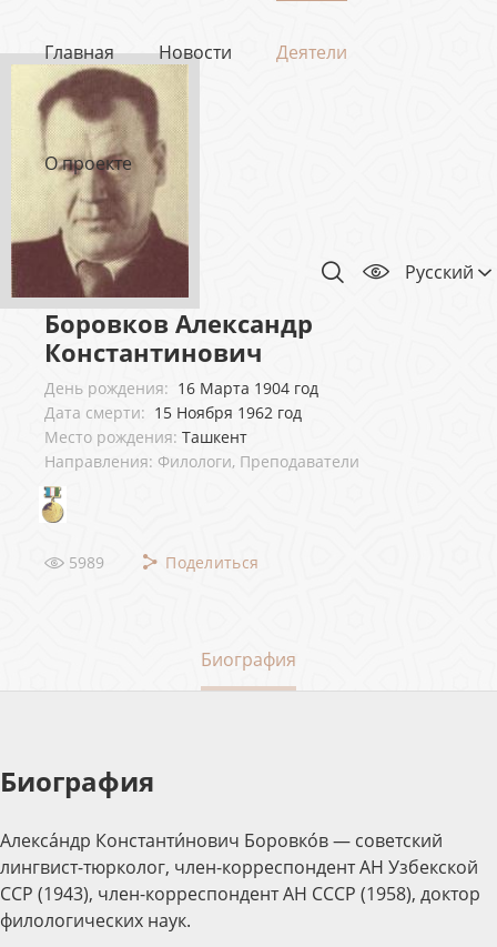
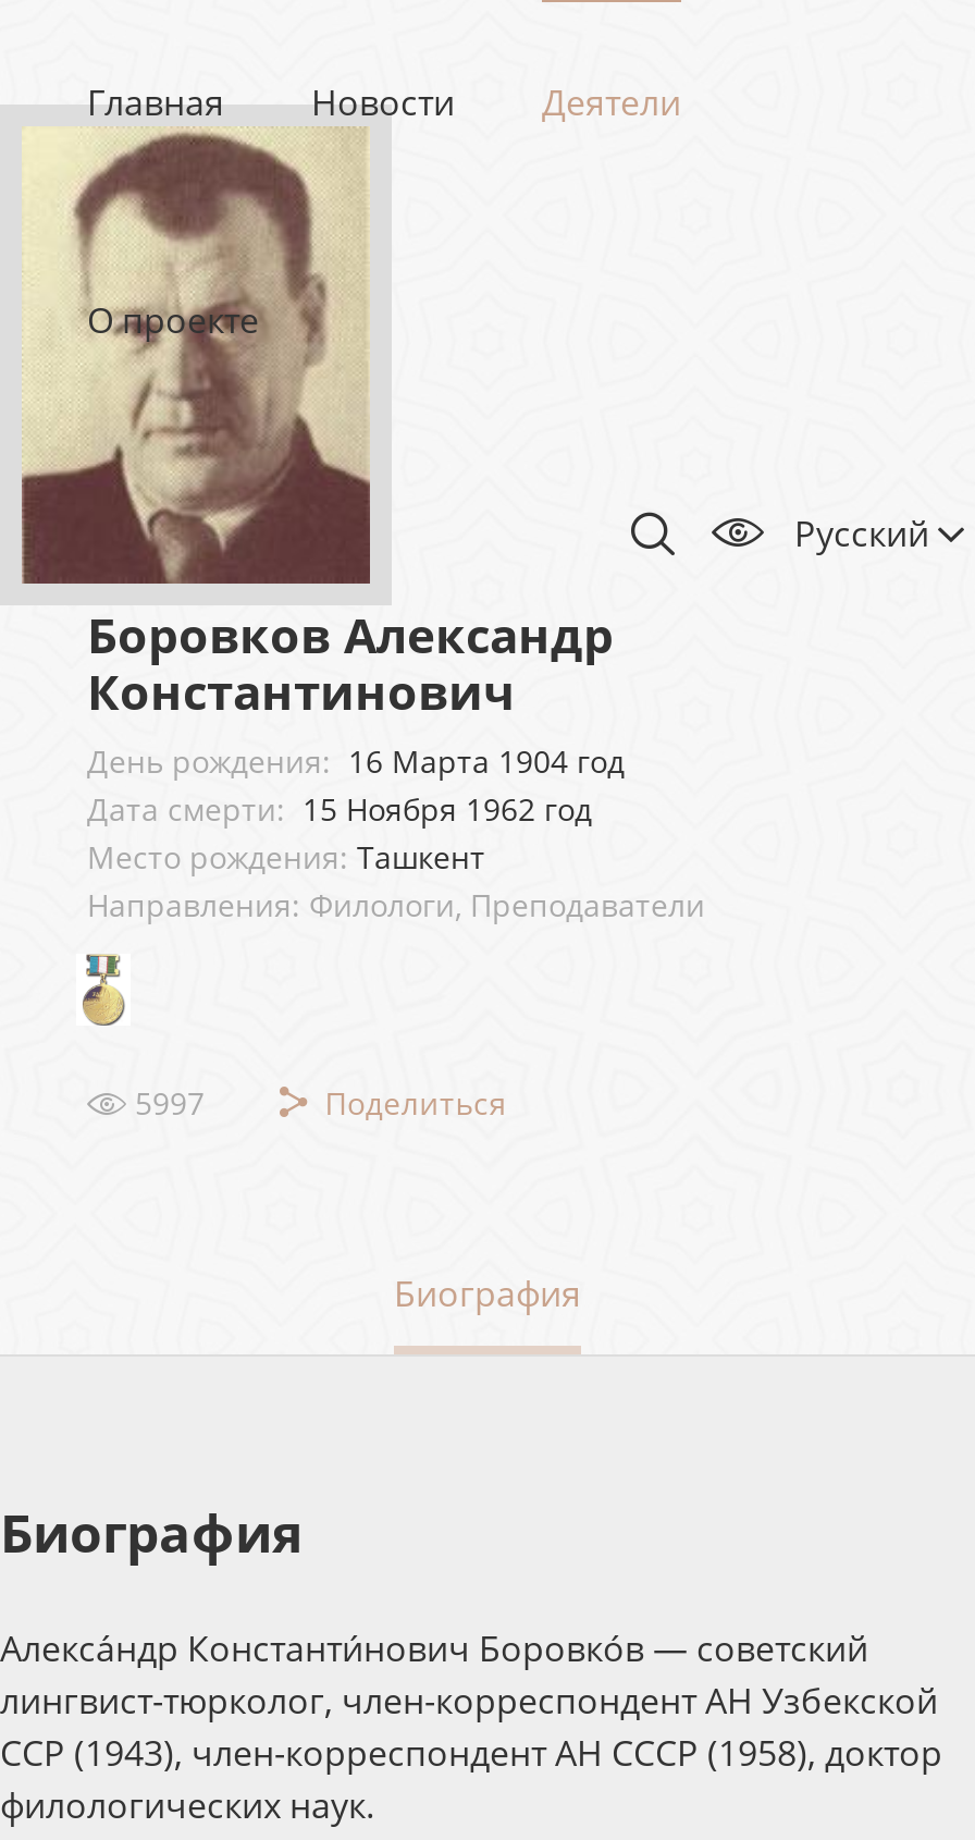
- 5989
+ 5997
